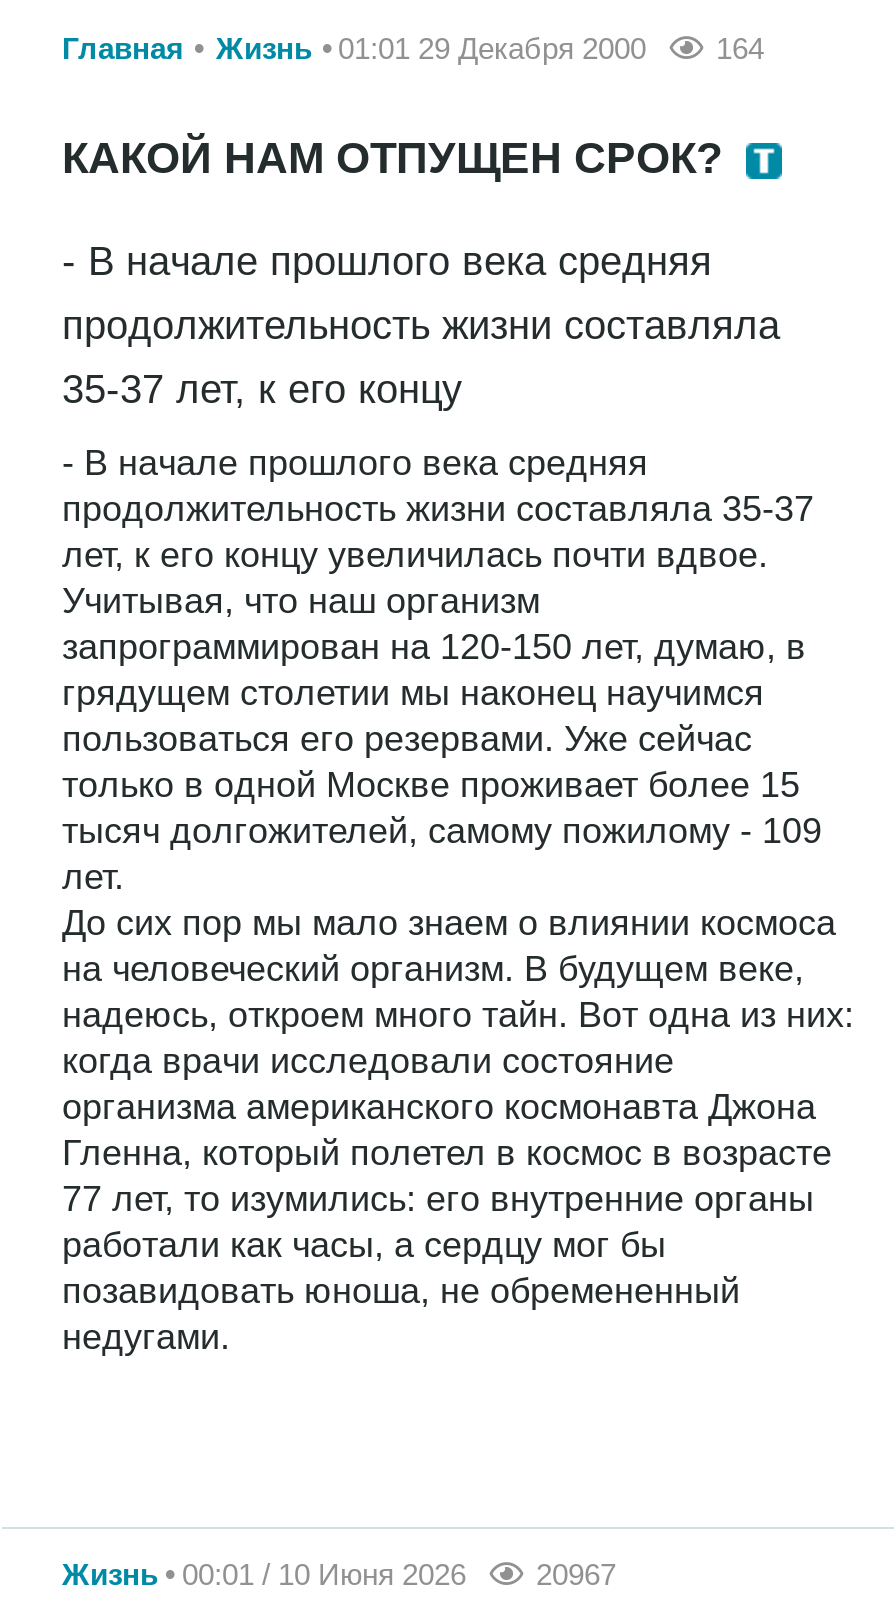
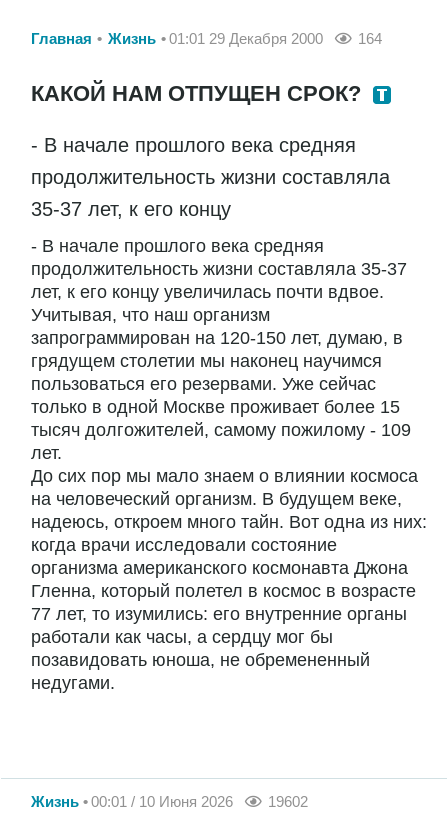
- 20967
+ 19602
